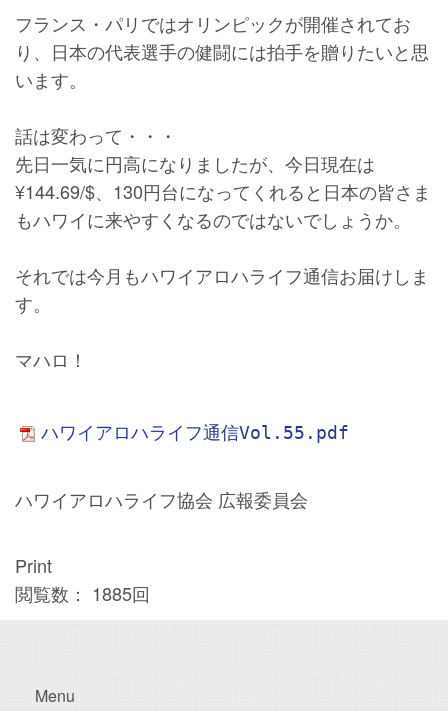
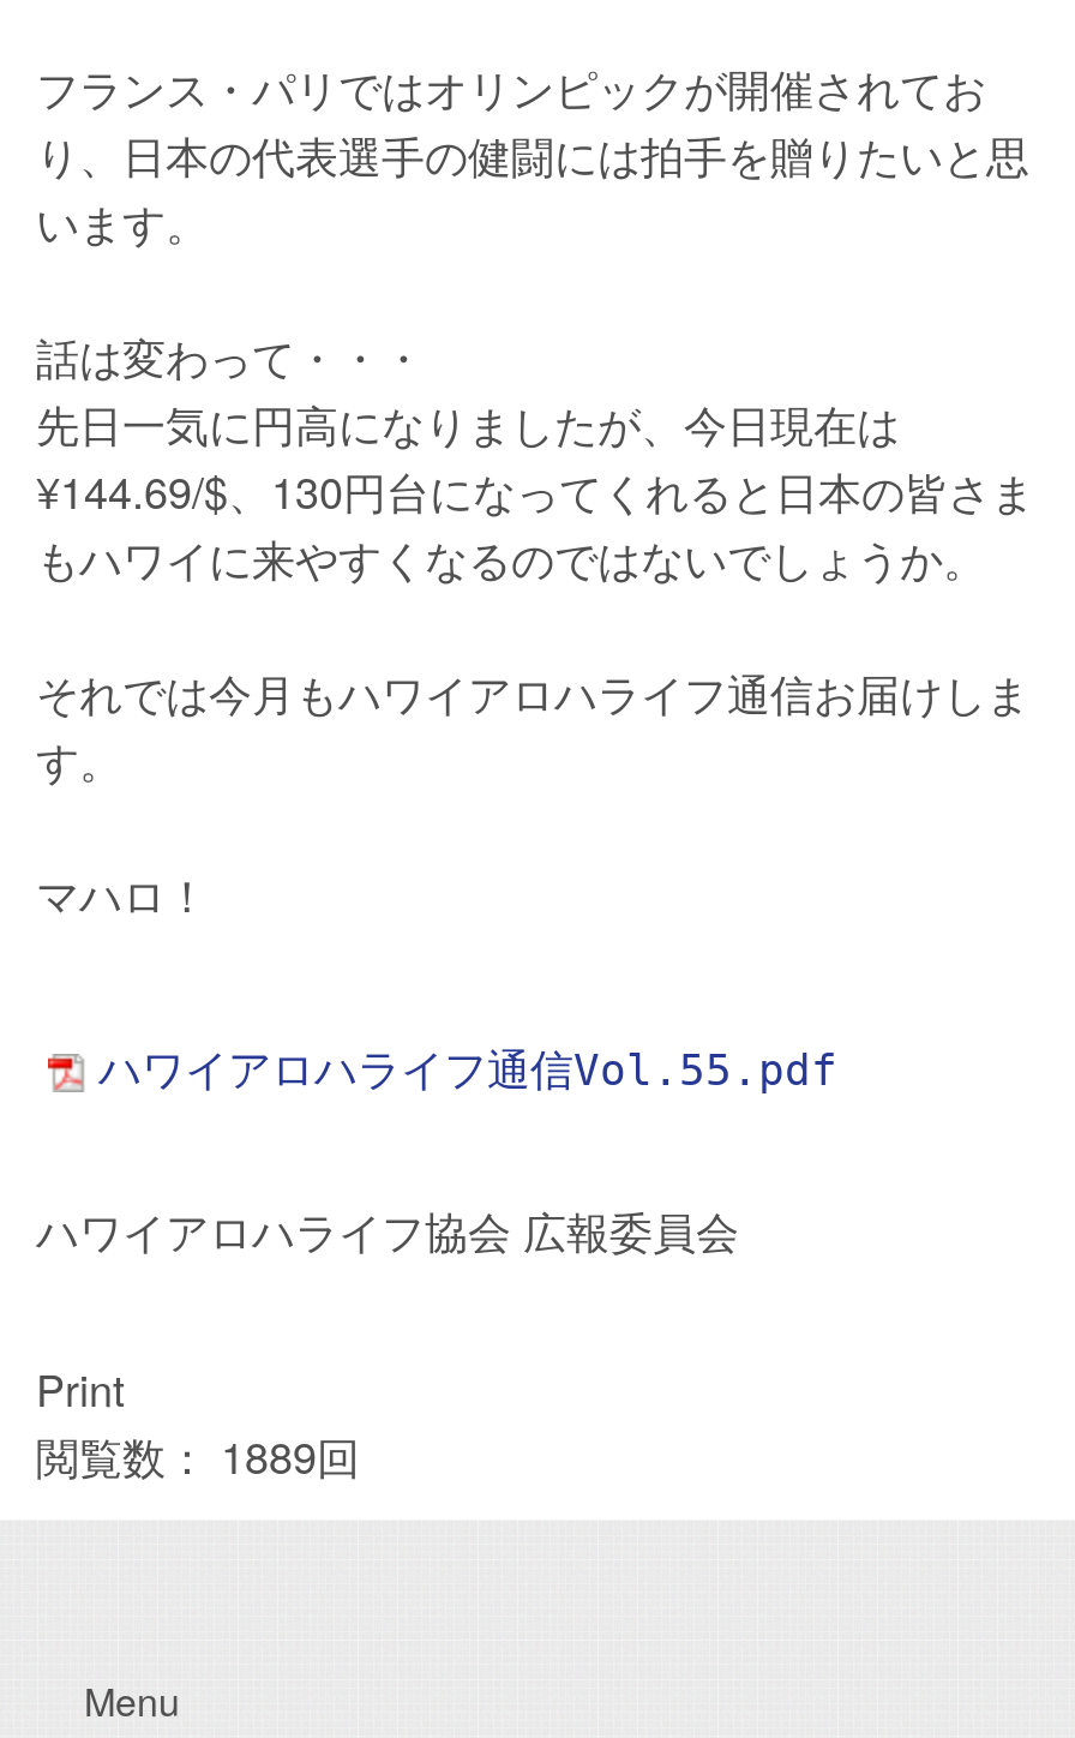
- 閲覧数： 1885回
+ 閲覧数： 1889回
